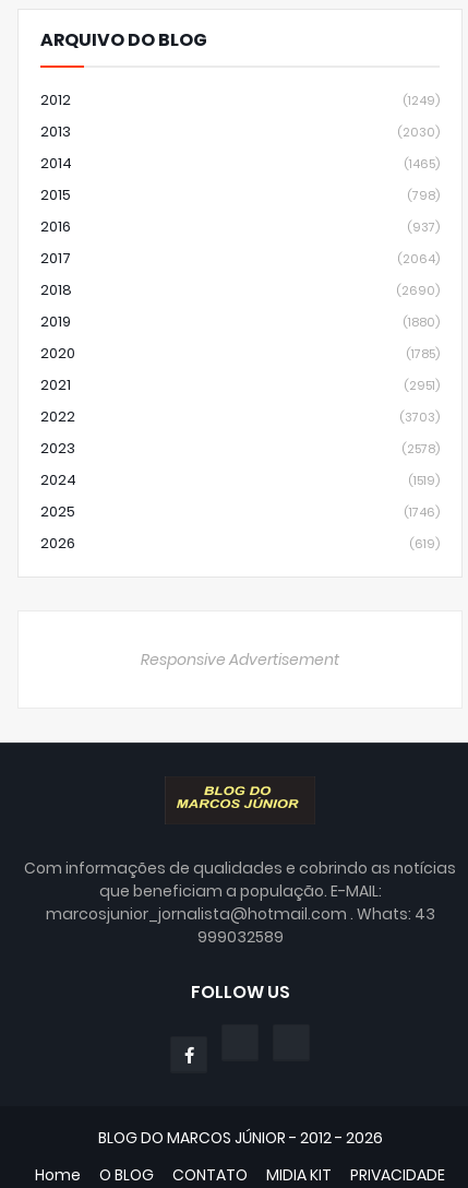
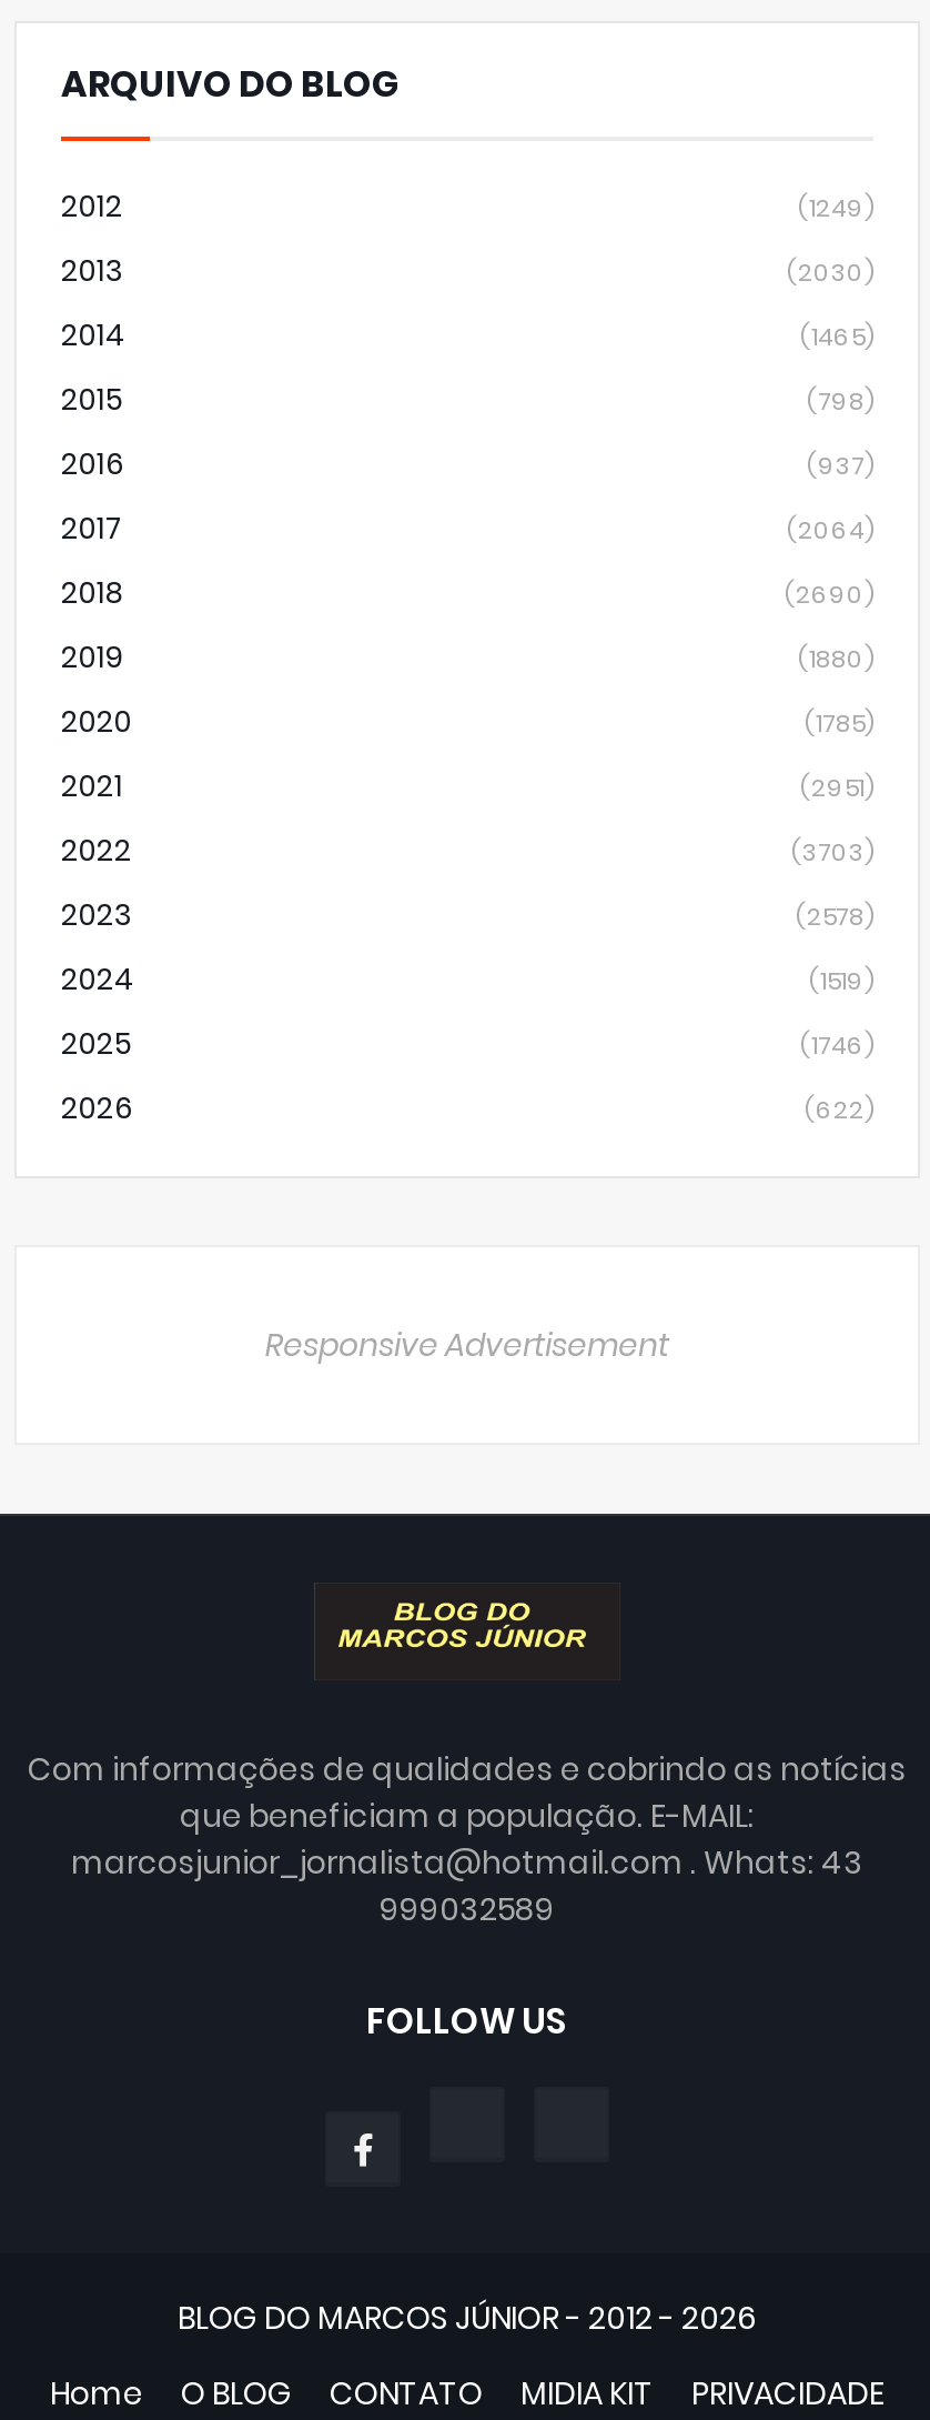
- (619)
+ (622)
